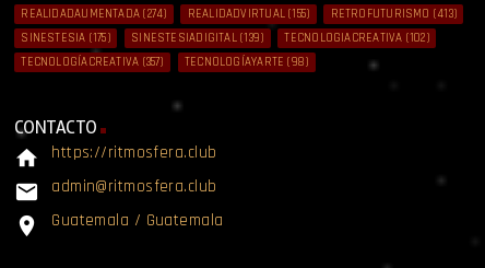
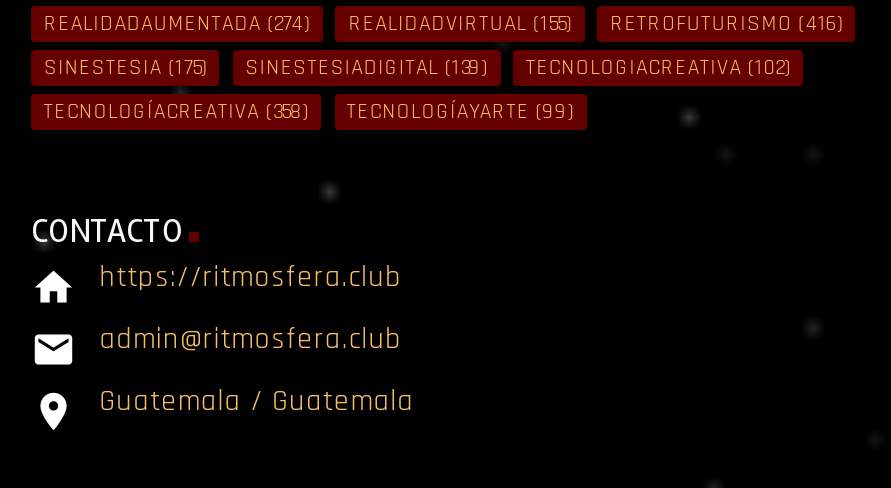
- RETROFUTURISMO (413)
+ RETROFUTURISMO (416)

- TECNOLOGÍACREATIVA (357)
+ TECNOLOGÍACREATIVA (358)

- TECNOLOGÍAYARTE (98)
+ TECNOLOGÍAYARTE (99)
